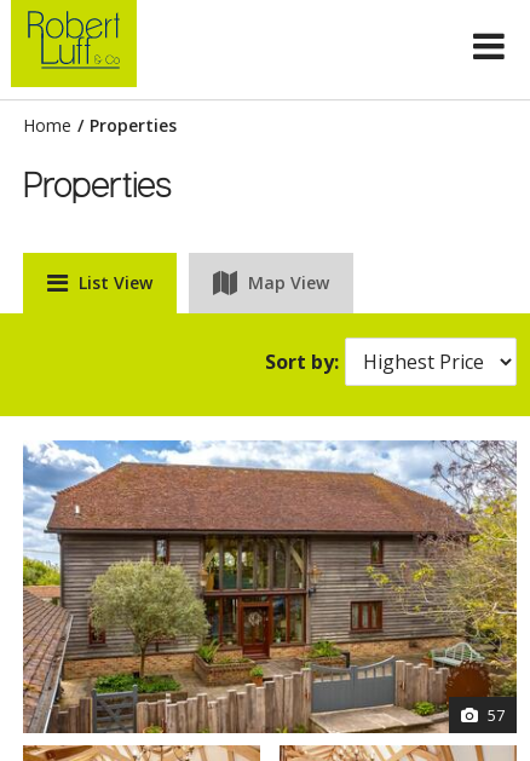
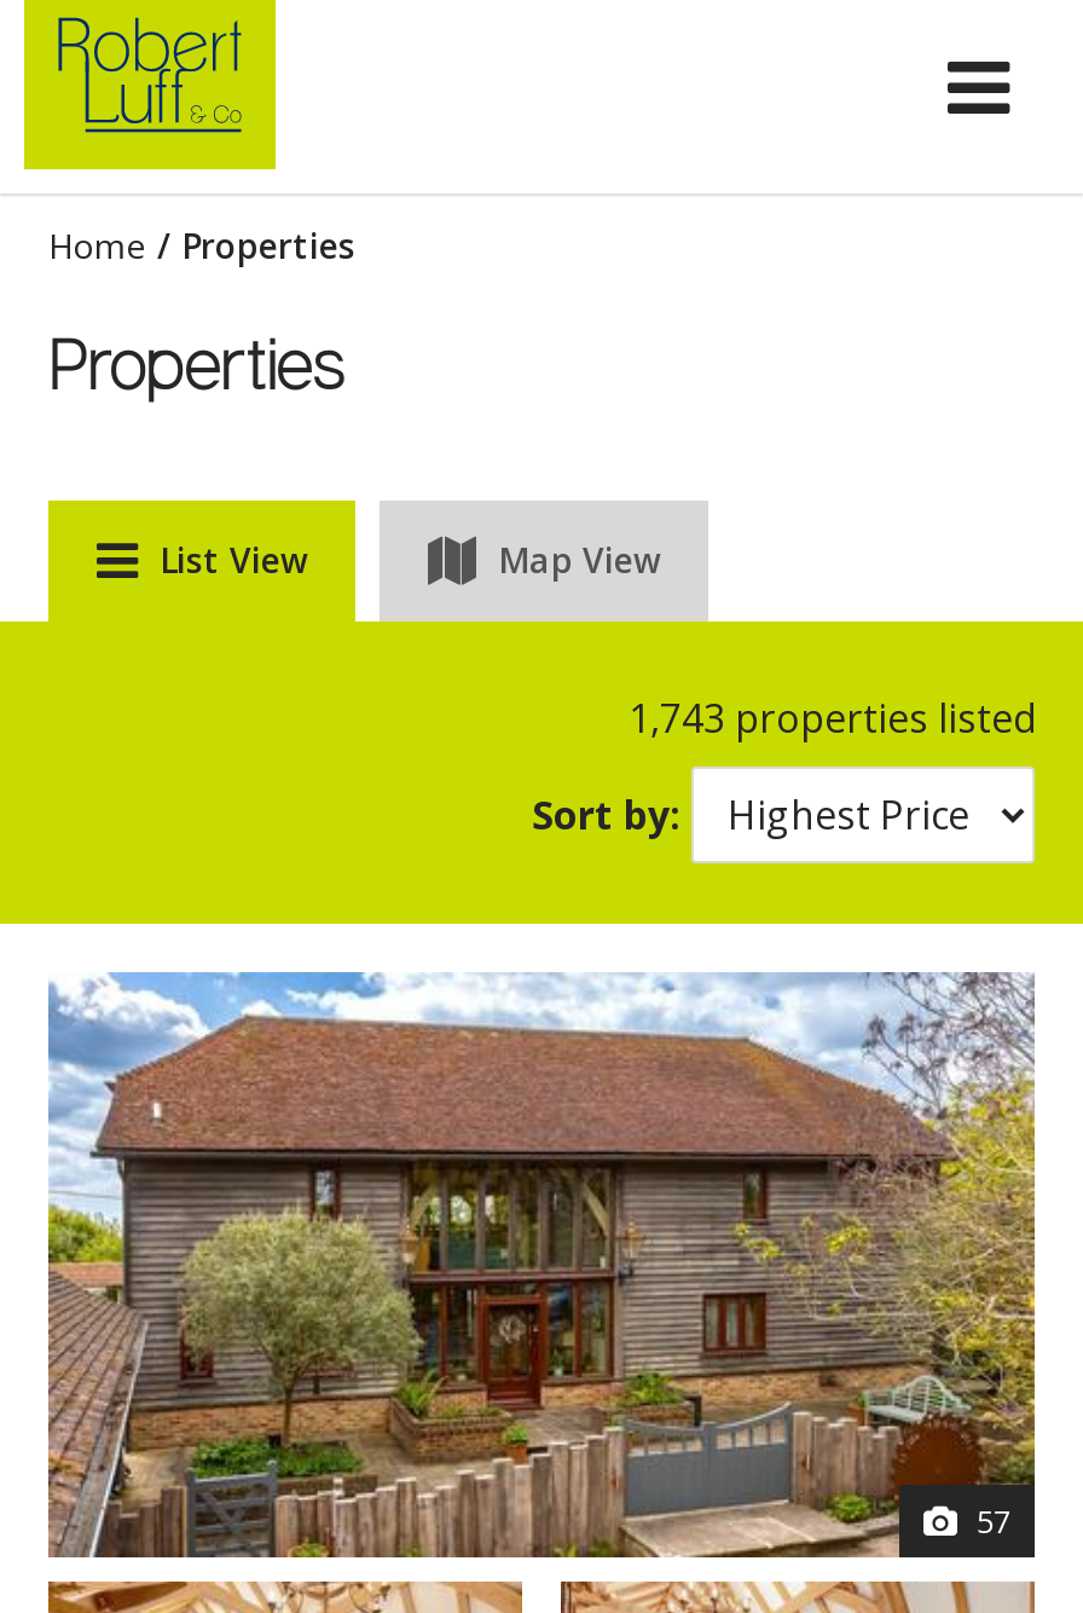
+ 1,743 properties listed
